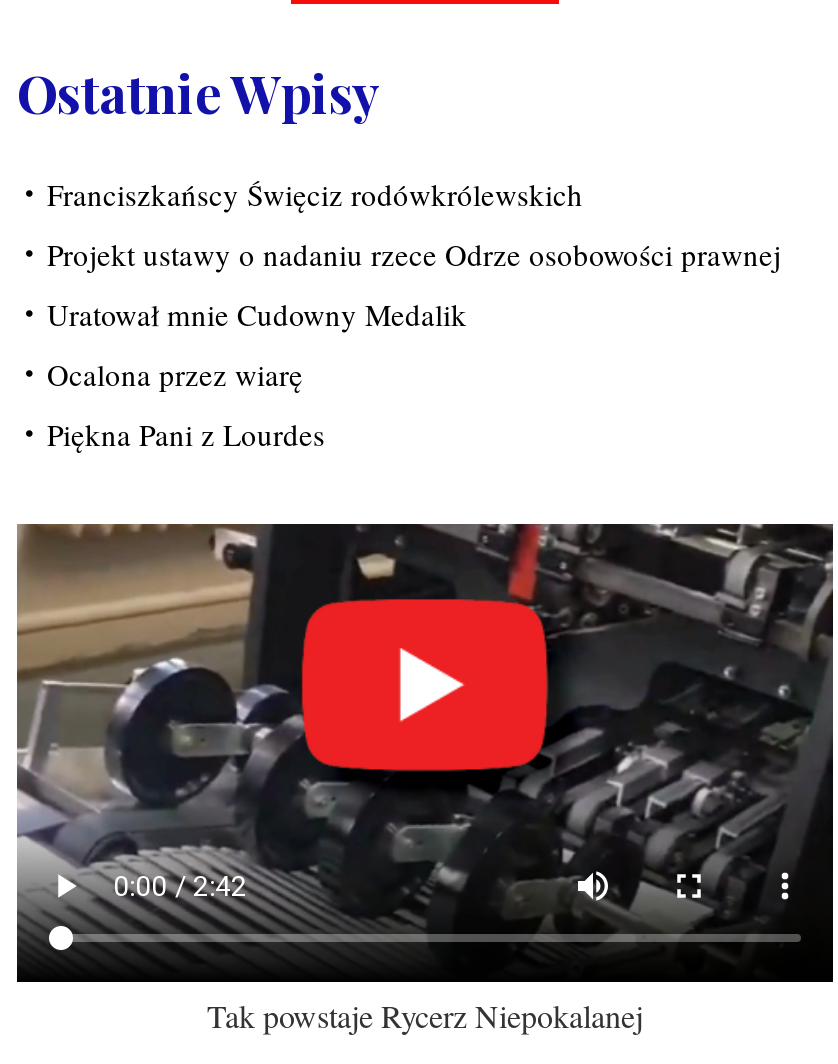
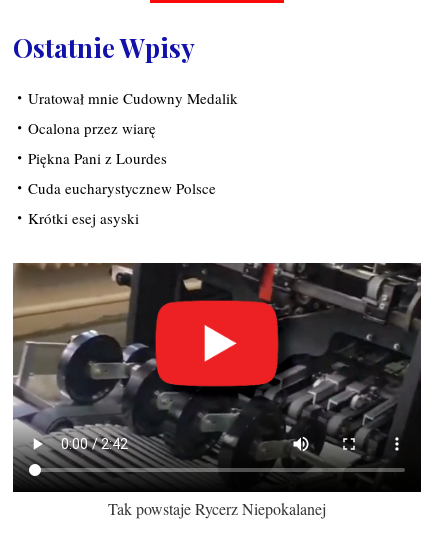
- Franciszkańscy Święciz rodówkrólewskich
- Projekt ustawy o nadaniu rzece Odrze osobowości prawnej

moved up: Uratował mnie Cudowny Medalik | Ocalona przez wiarę | Piękna Pani z Lourdes

+ Cuda eucharystycznew Polsce
+ Krótki esej asyski
